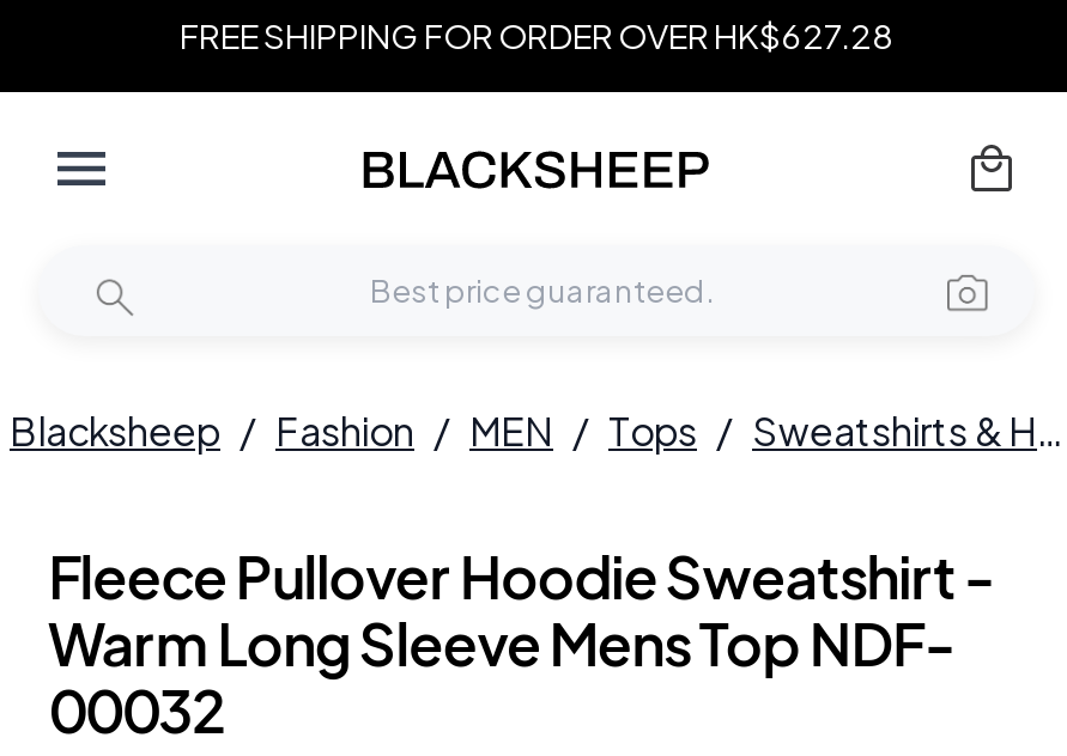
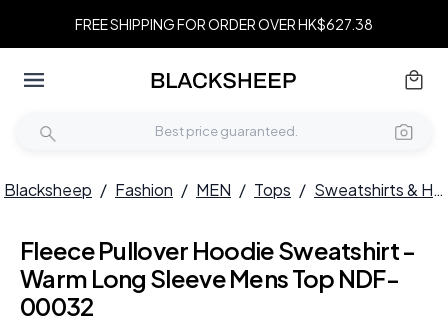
- FREE SHIPPING FOR ORDER OVER HK$627.28
+ FREE SHIPPING FOR ORDER OVER HK$627.38
